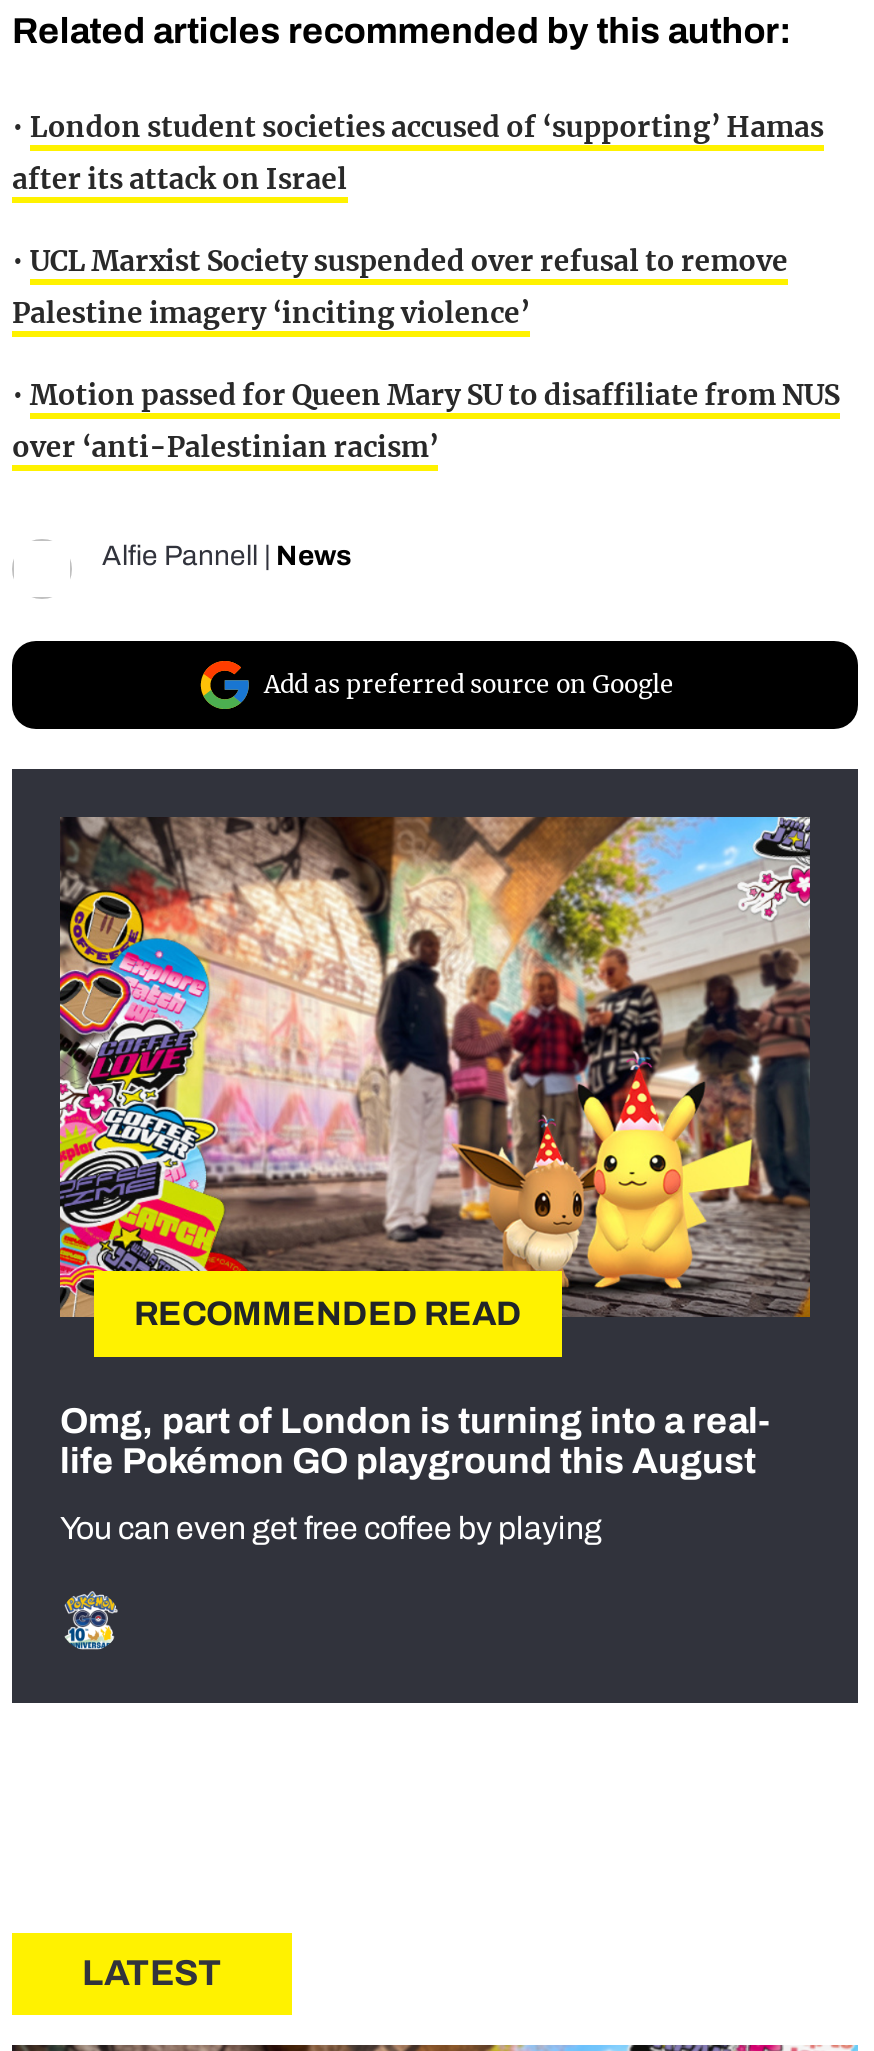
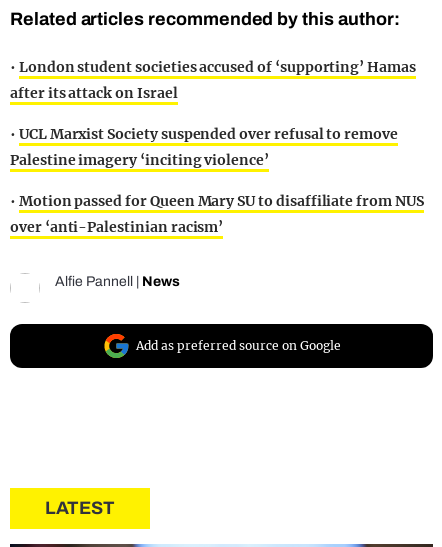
- [image]
- RECOMMENDED READ
- Omg, part of London is turning into a real-
- life Pokémon GO playground this August
- You can even get free coffee by playing
